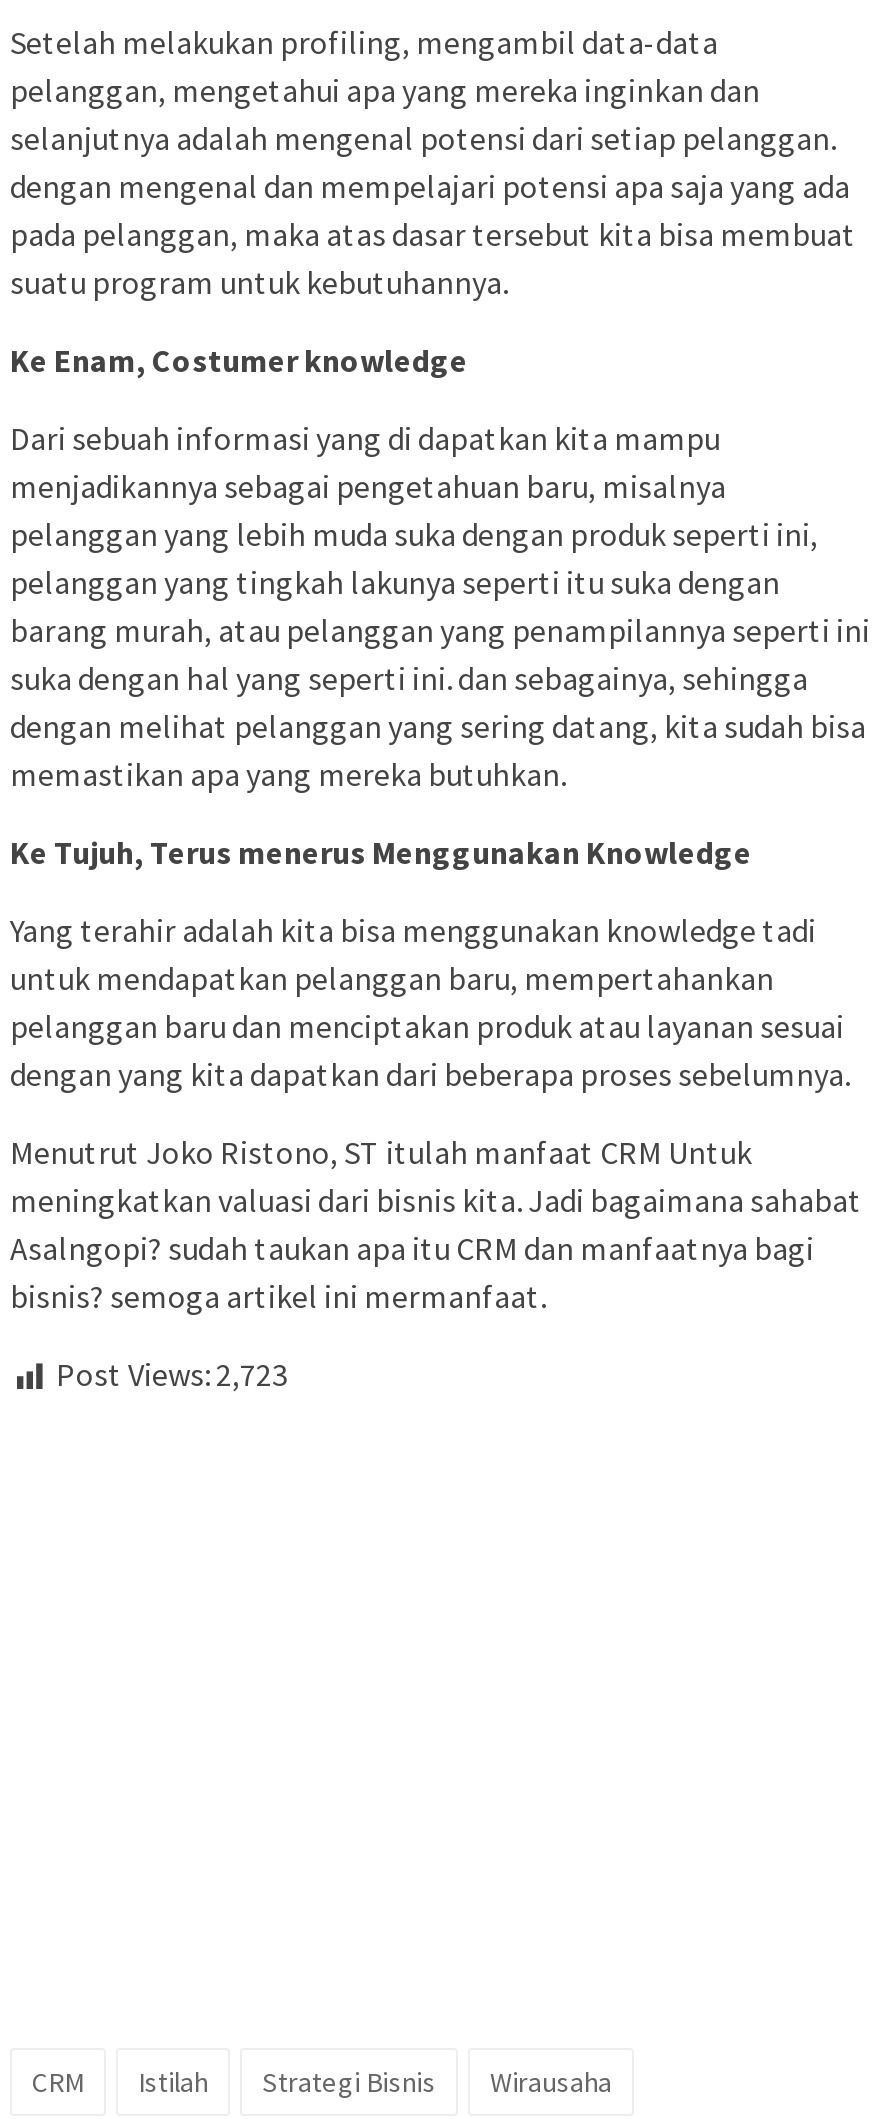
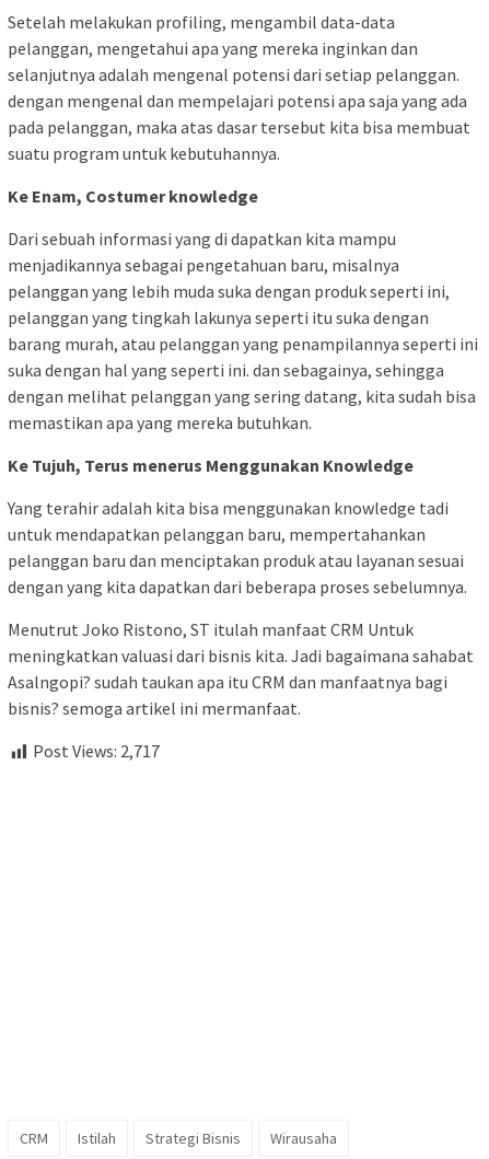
- Post Views: 2,723
+ Post Views: 2,717
